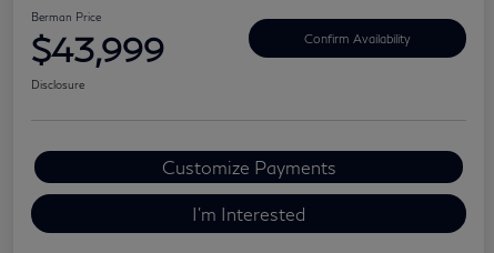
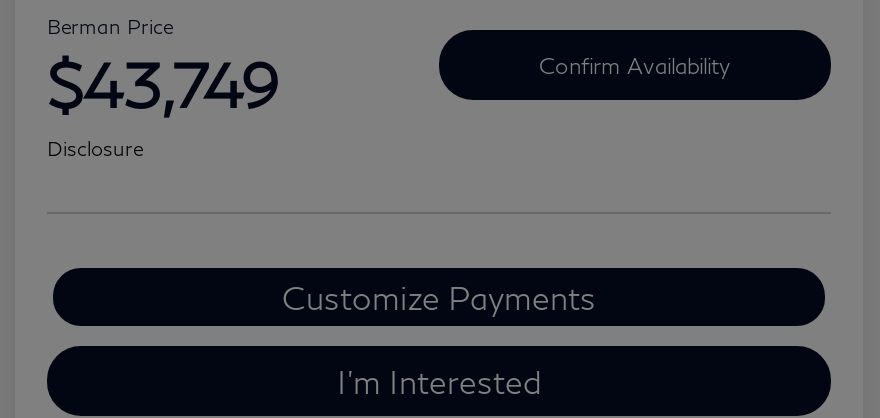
- $43,999
+ $43,749
